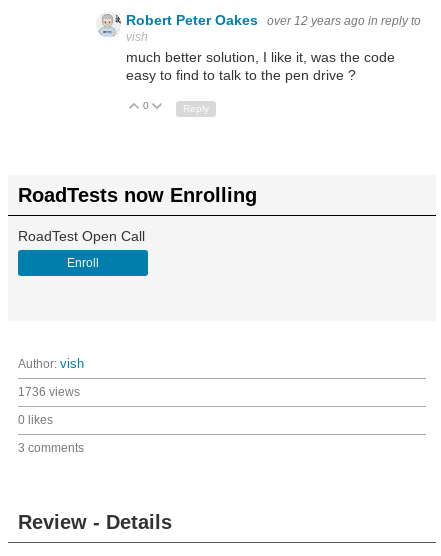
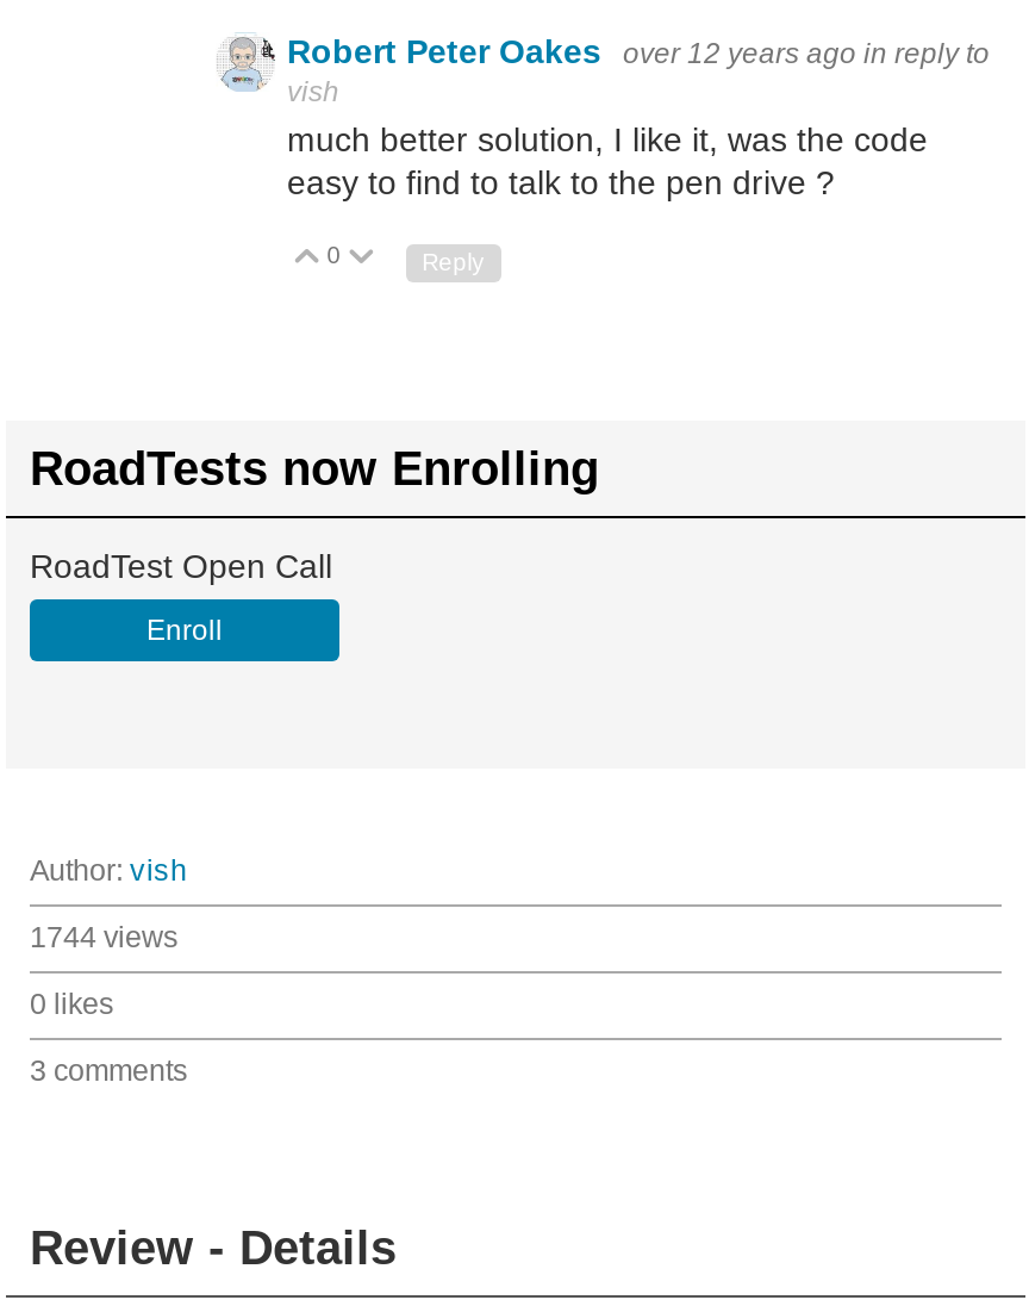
- 1736 views
+ 1744 views
